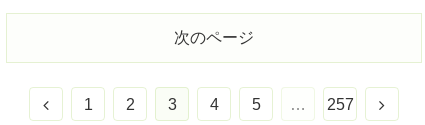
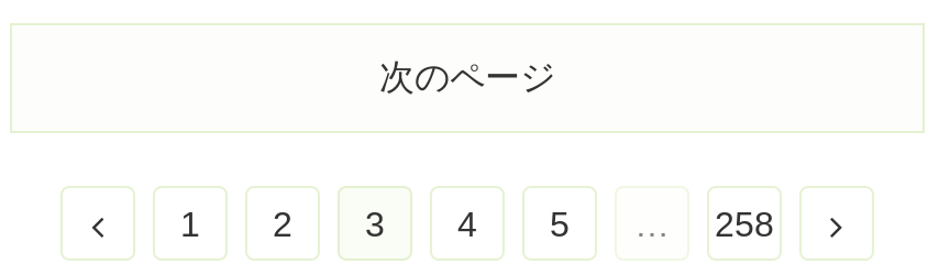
- 257
+ 258
